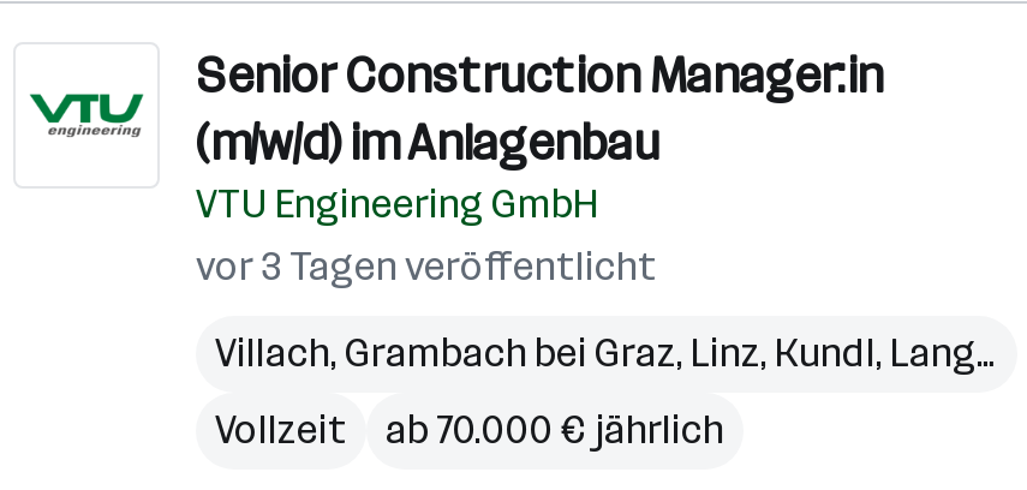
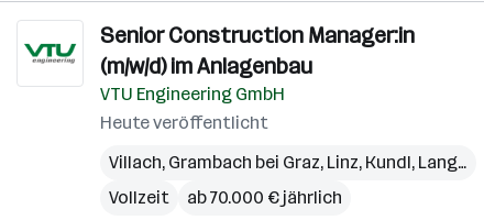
- vor 3 Tagen veröffentlicht
+ Heute veröffentlicht
